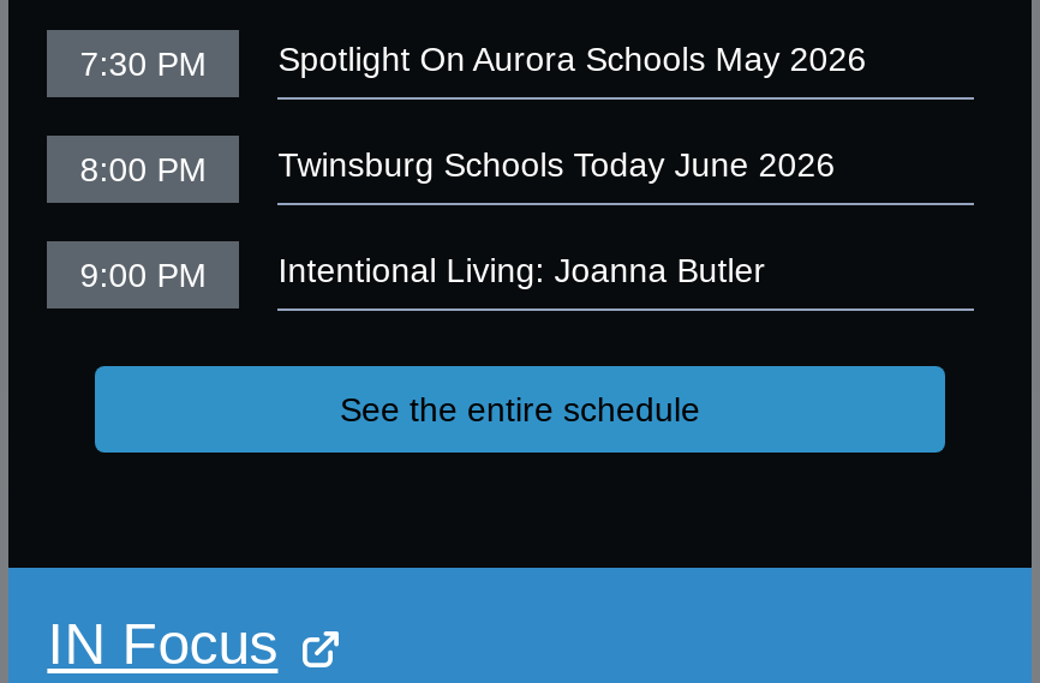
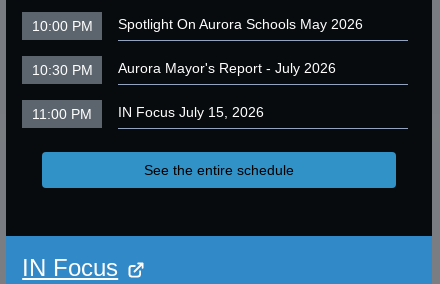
- 7:30 PM Spotlight On Aurora Schools May 2026
+ 10:00 PM Spotlight On Aurora Schools May 2026

- 8:00 PM
- Twinsburg Schools Today June 2026
+ 10:30 PM
+ Aurora Mayor's Report - July 2026

- 9:00 PM
- Intentional Living: Joanna Butler
+ 11:00 PM
+ IN Focus July 15, 2026
